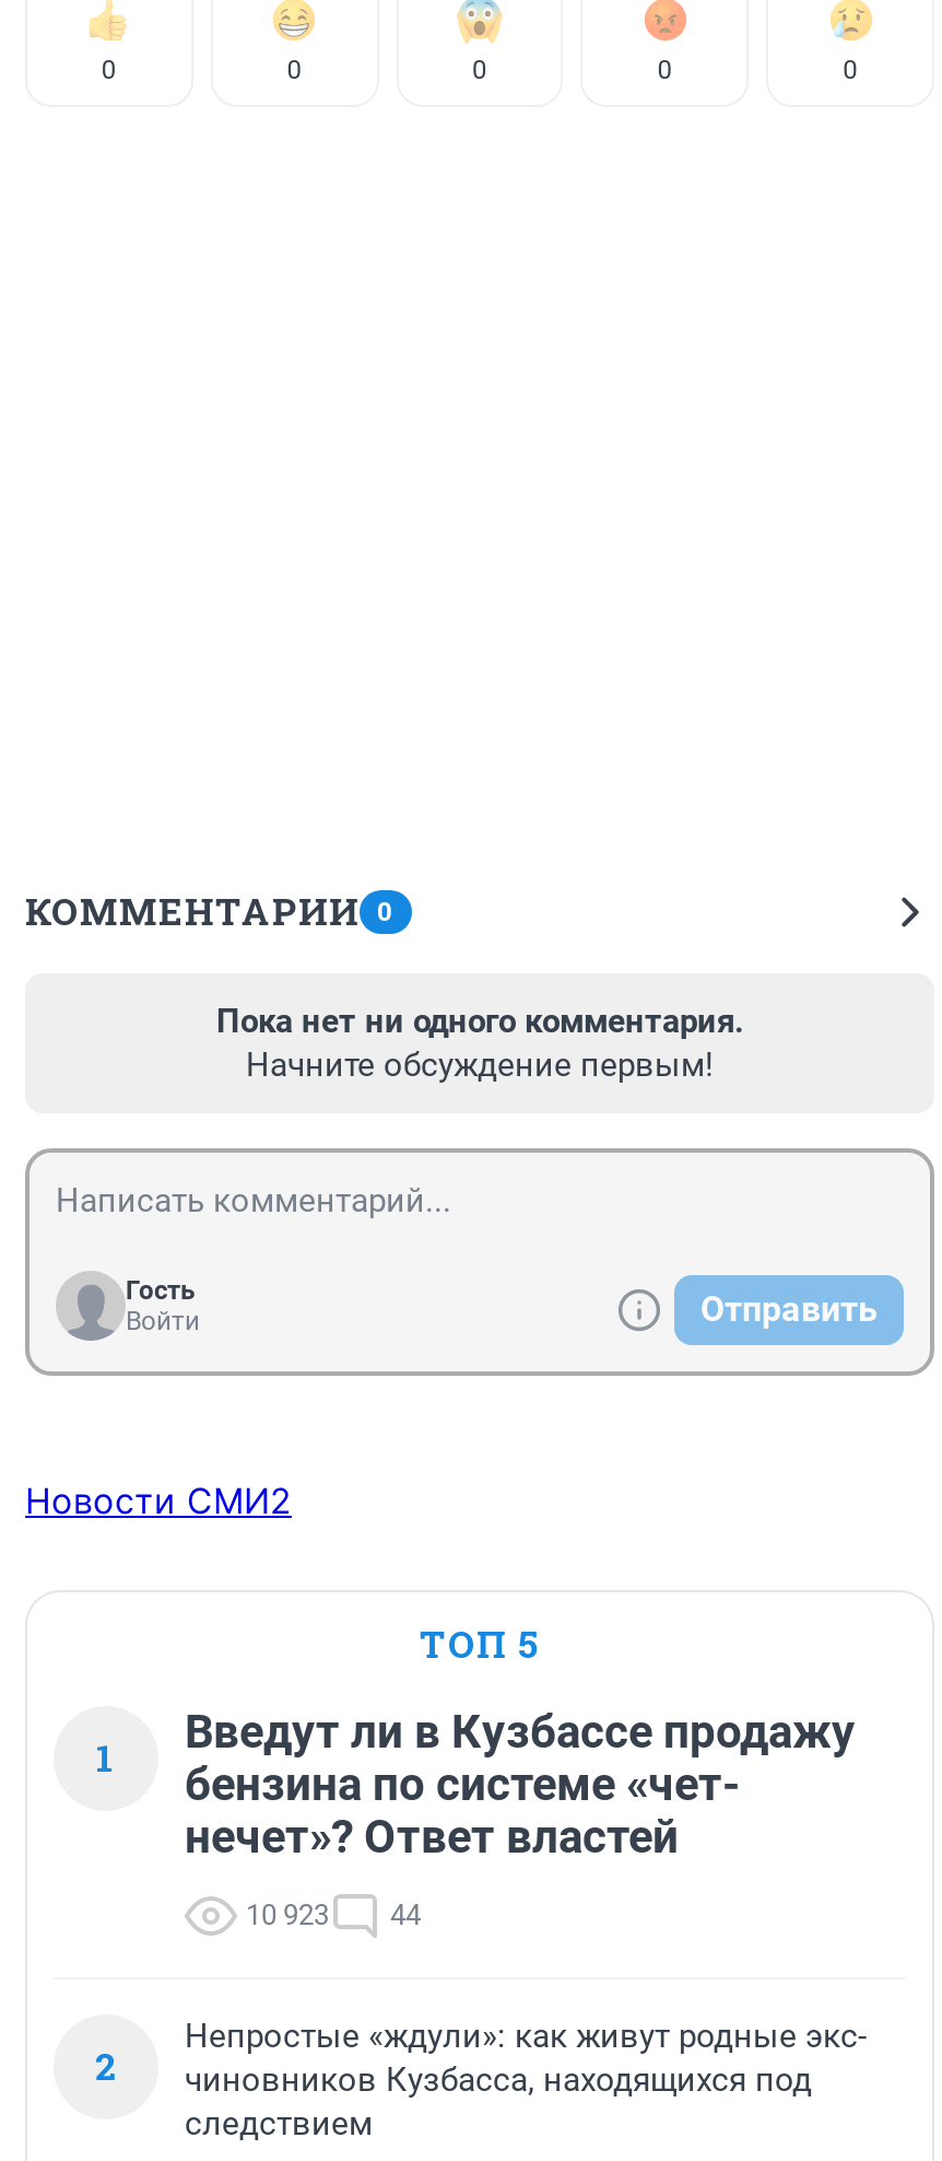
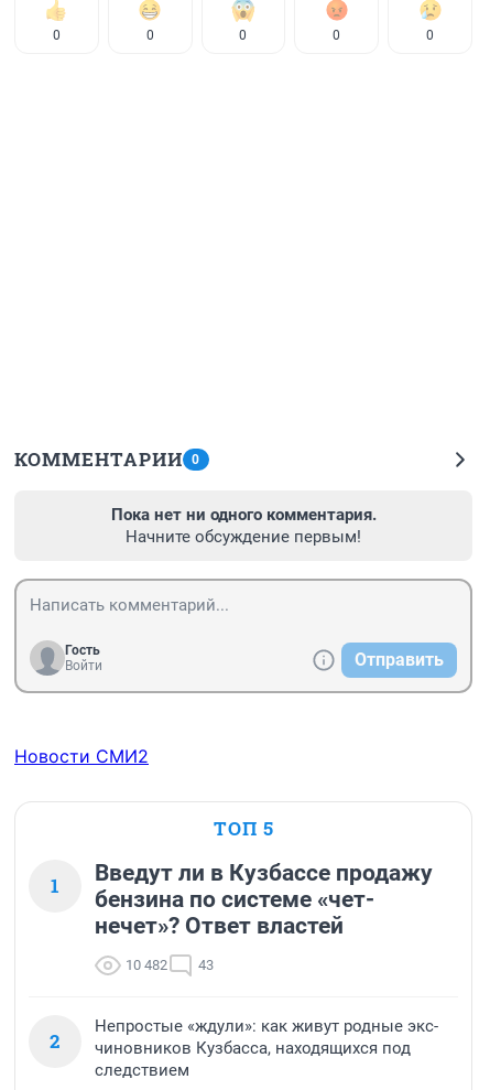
- 10 923
+ 10 482

- 44
+ 43
